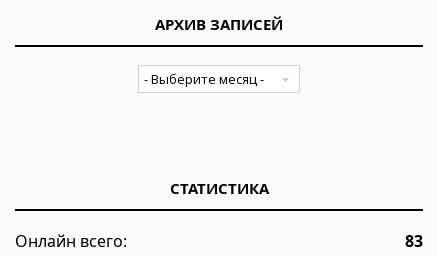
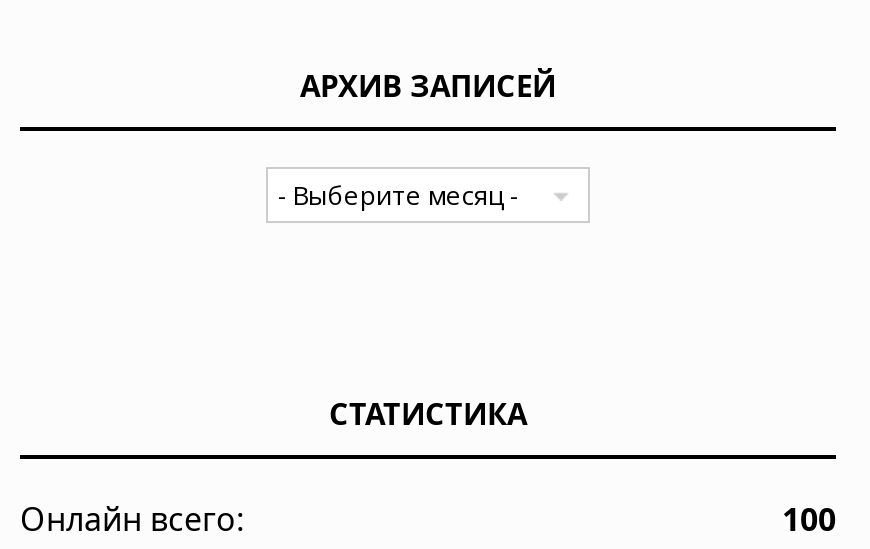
- 83
+ 100
